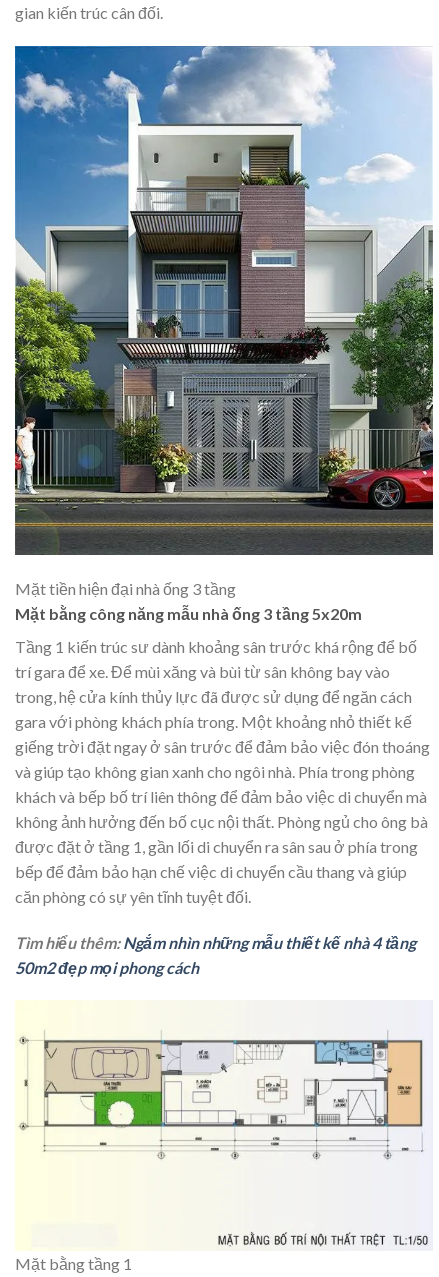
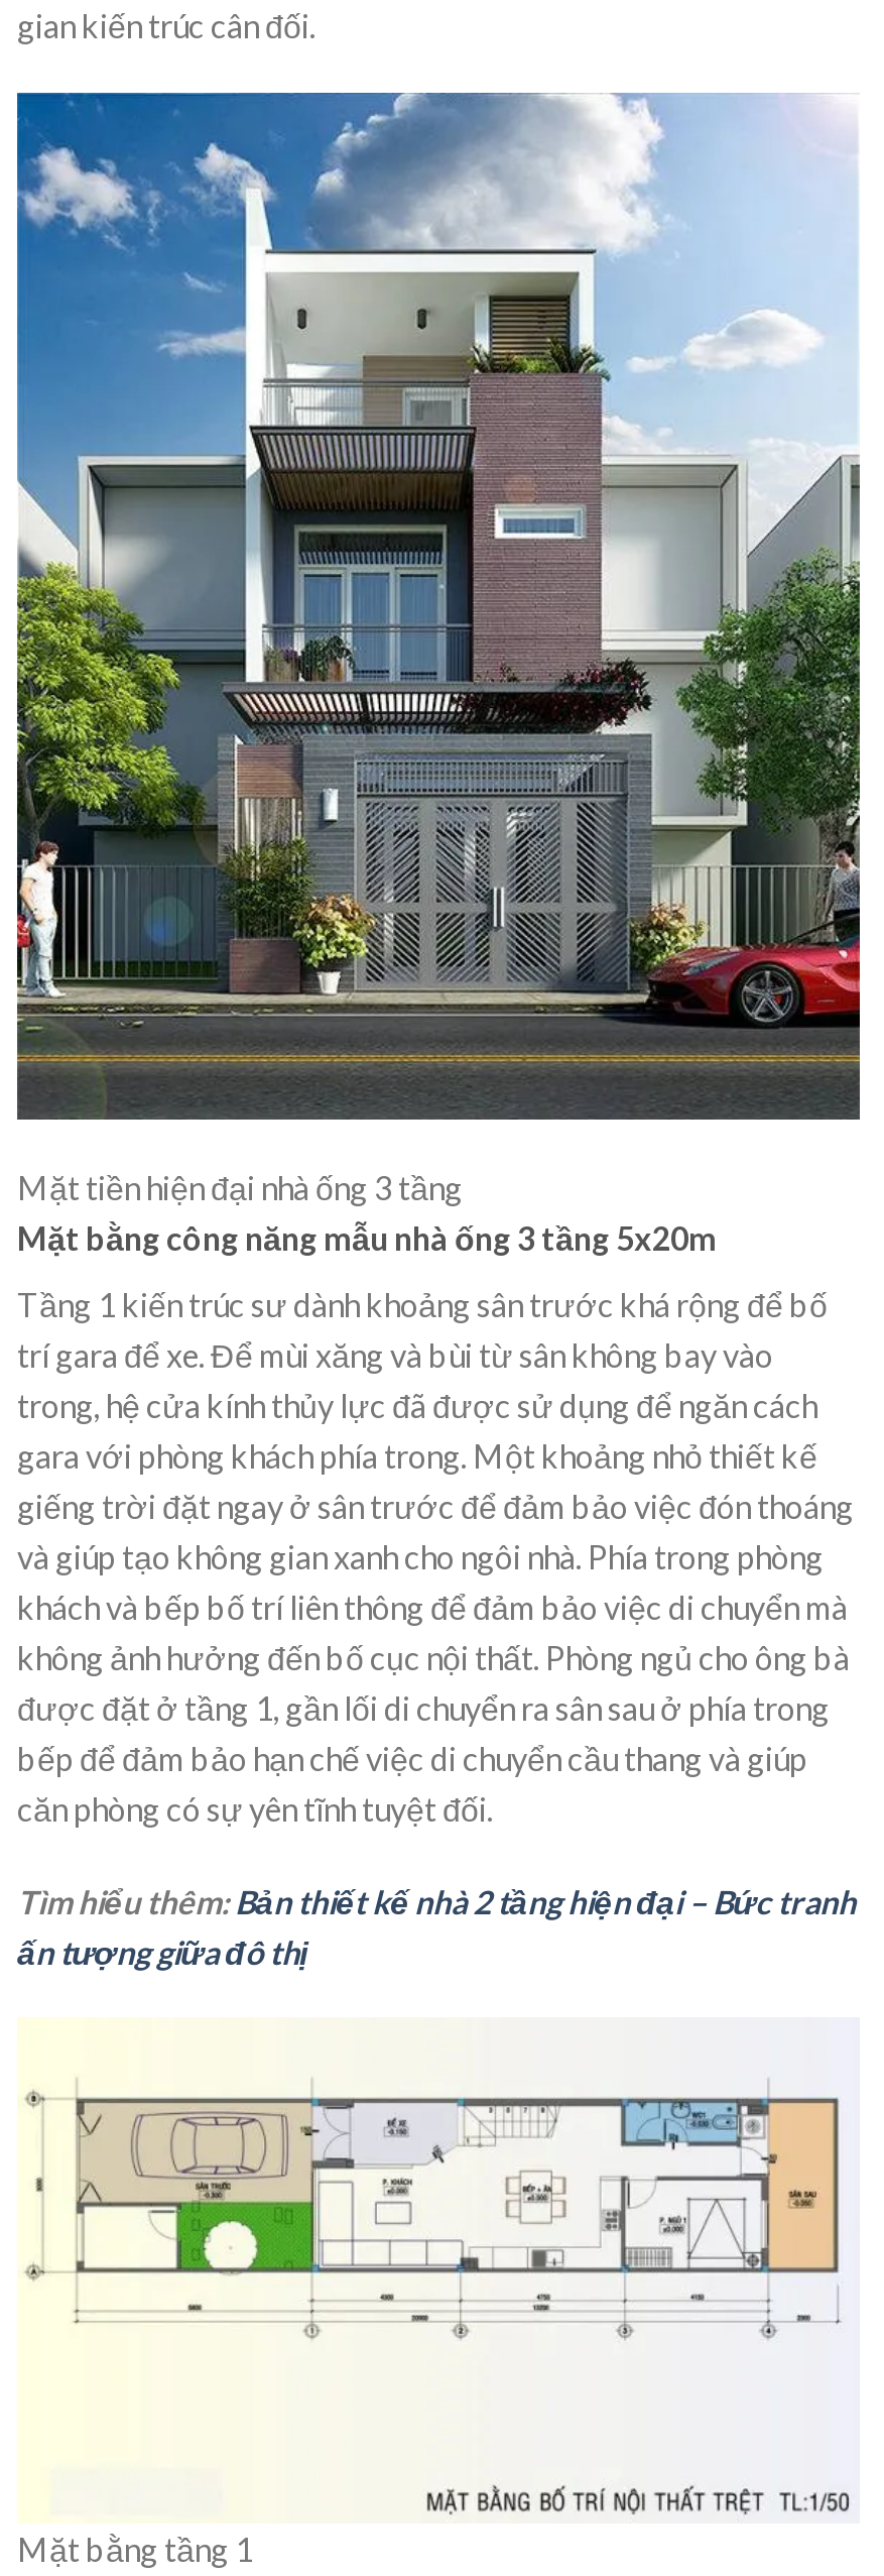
- Tìm hiểu thêm: Ngắm nhìn những mẫu thiết kế nhà 4 tầng
- 50m2 đẹp mọi phong cách
+ Tìm hiểu thêm: Bản thiết kế nhà 2 tầng hiện đại – Bức tranh
+ ấn tượng giữa đô thị
